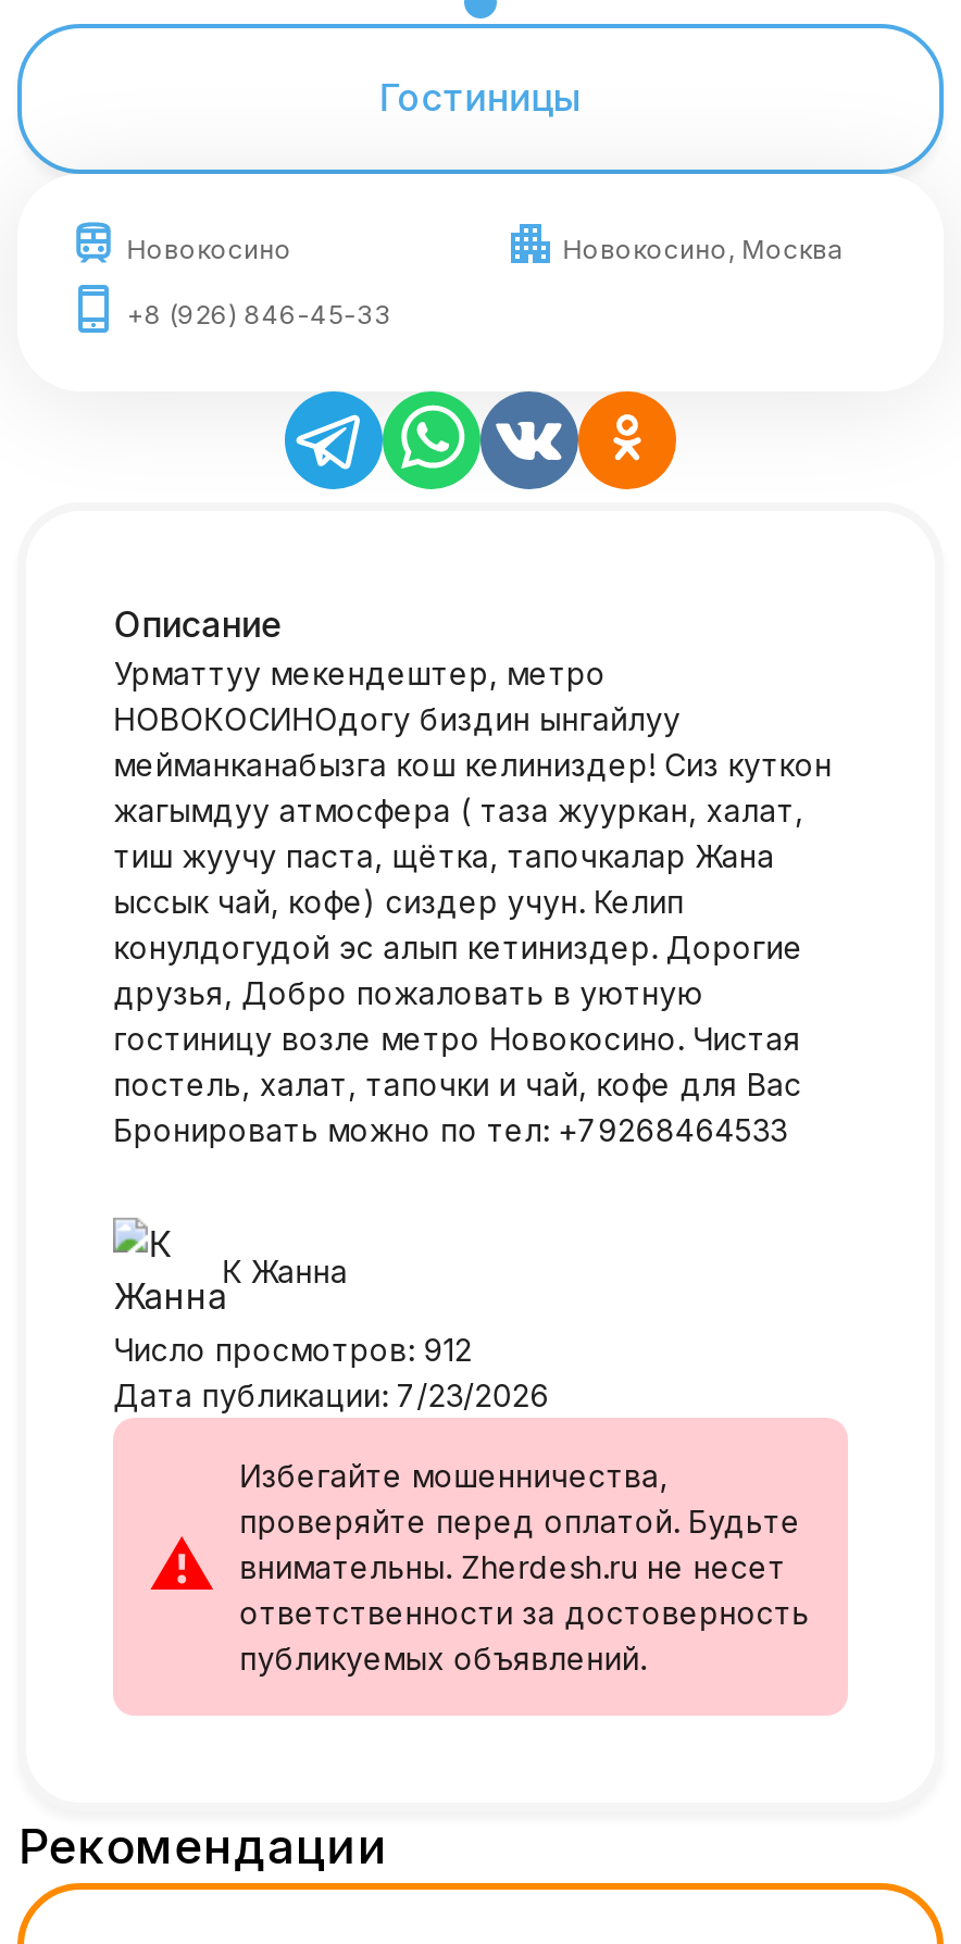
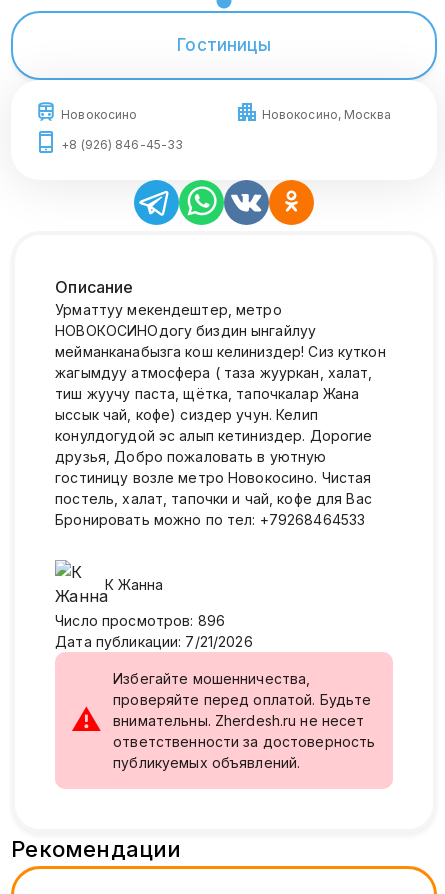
- Число просмотров: 912
+ Число просмотров: 896

- Дата публикации: 7/23/2026
+ Дата публикации: 7/21/2026
